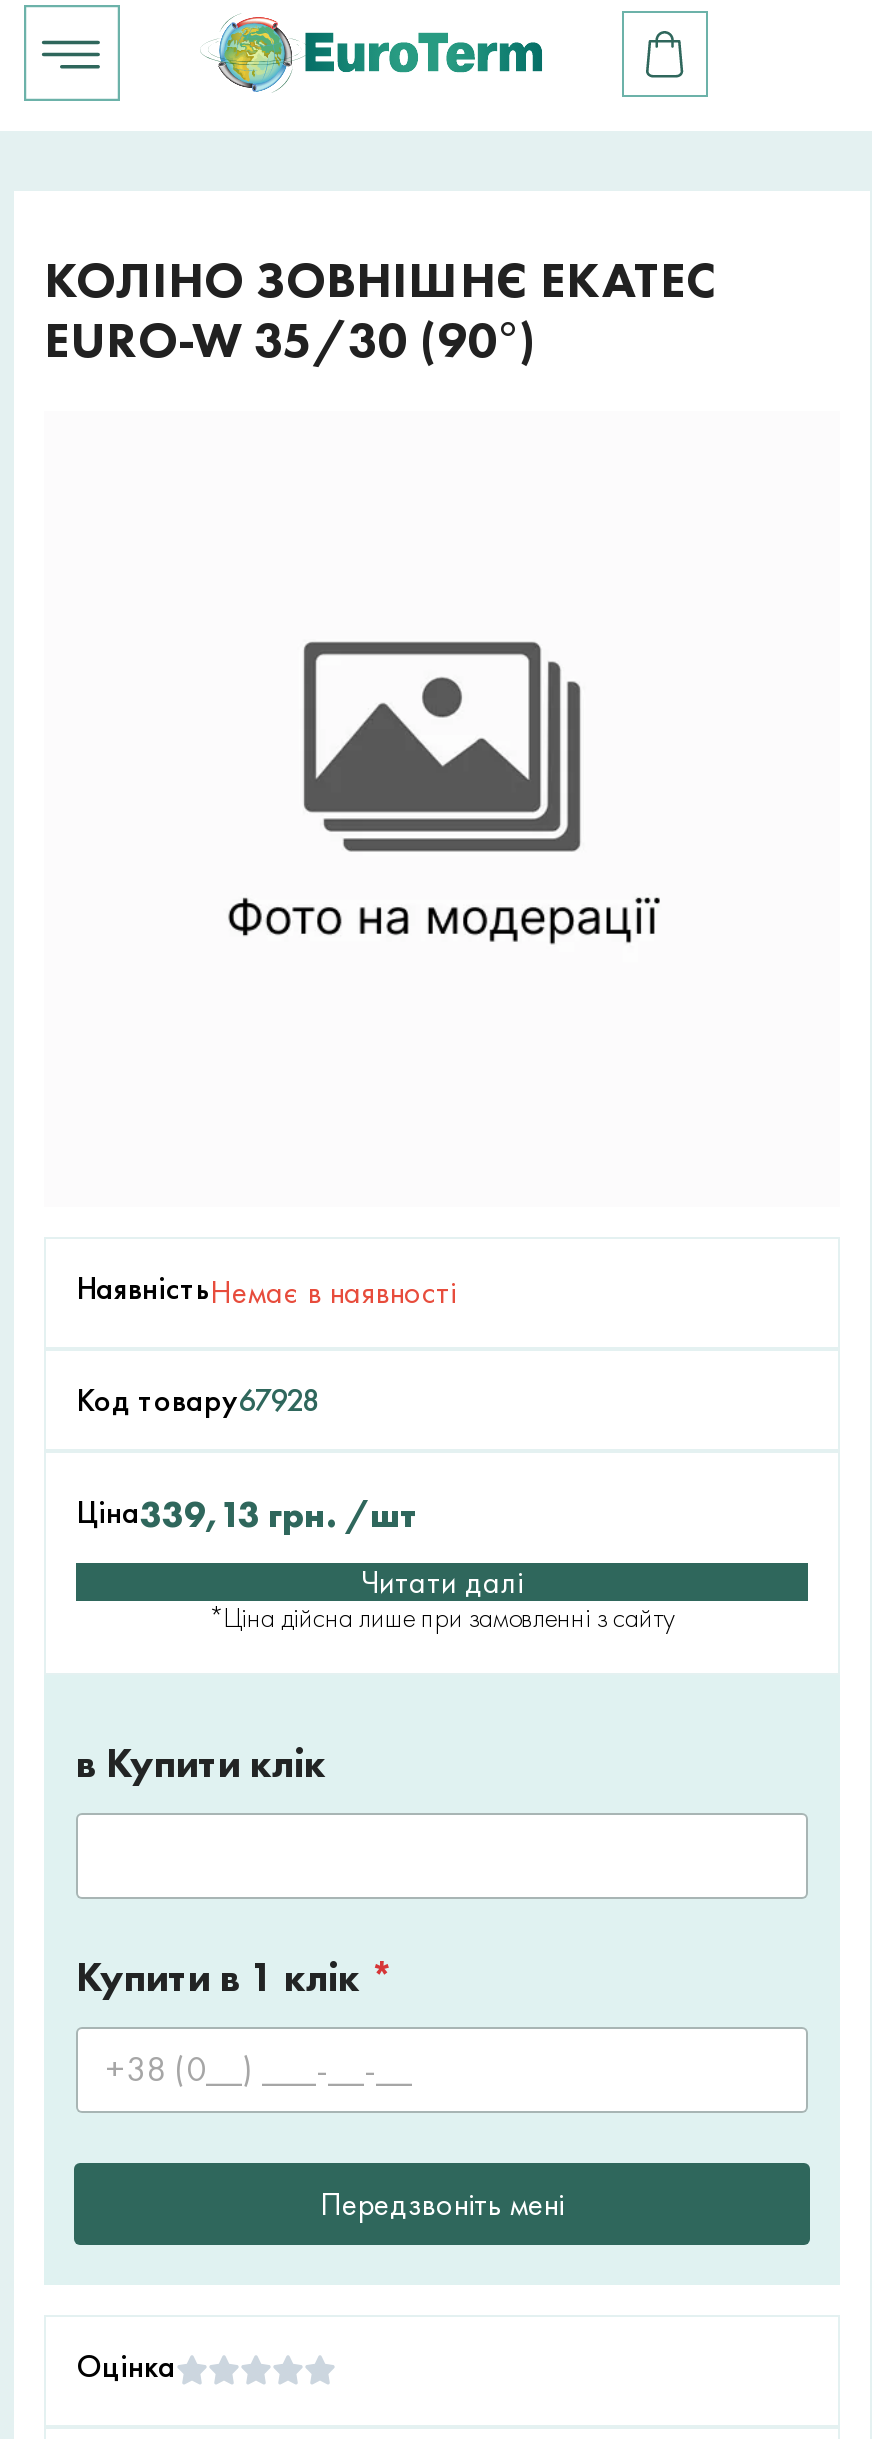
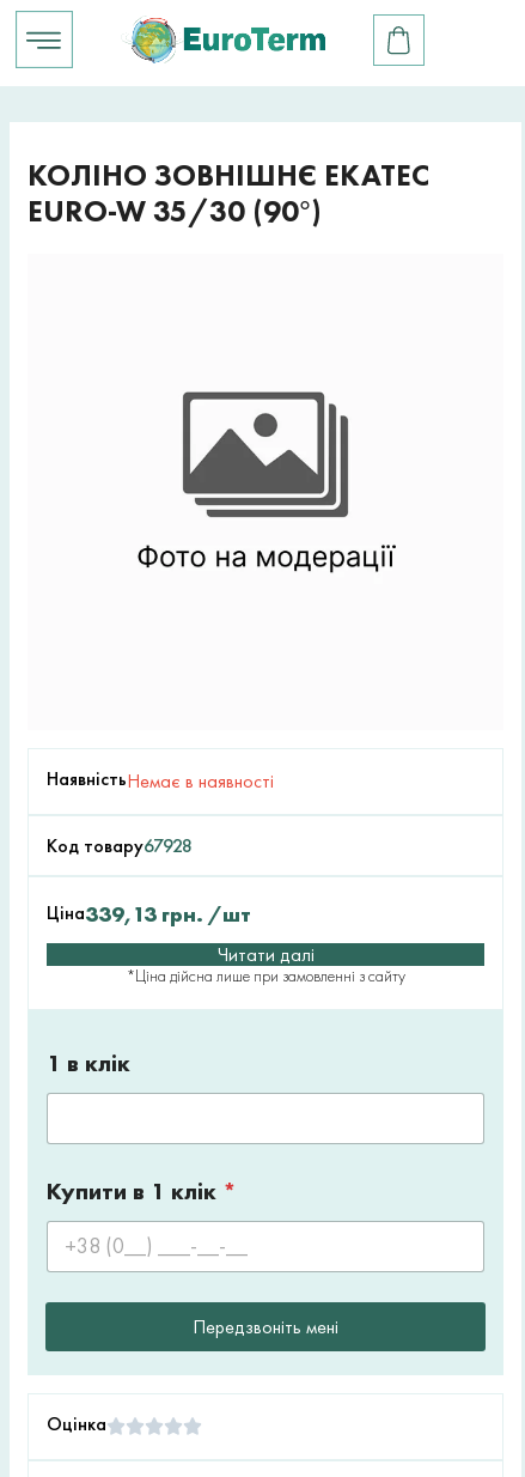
- в Купити клік
+ 1 в клік
